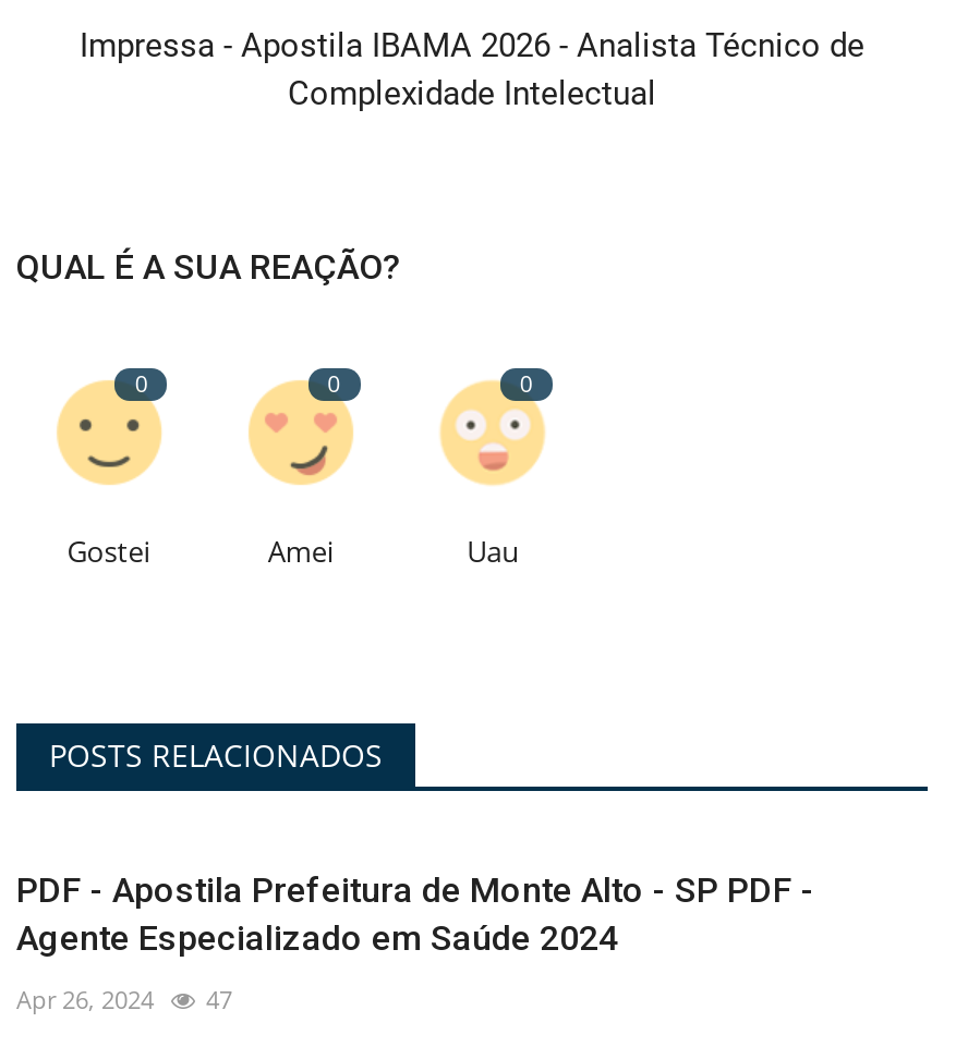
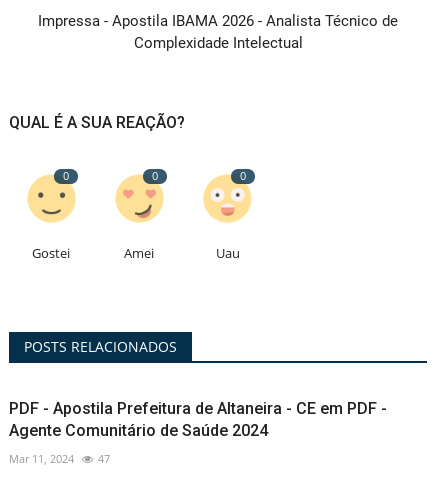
- PDF - Apostila Prefeitura de Monte Alto - SP PDF -
- Agente Especializado em Saúde 2024
+ PDF - Apostila Prefeitura de Altaneira - CE em PDF -
+ Agente Comunitário de Saúde 2024

- Apr 26, 2024 47
+ Mar 11, 2024 47
